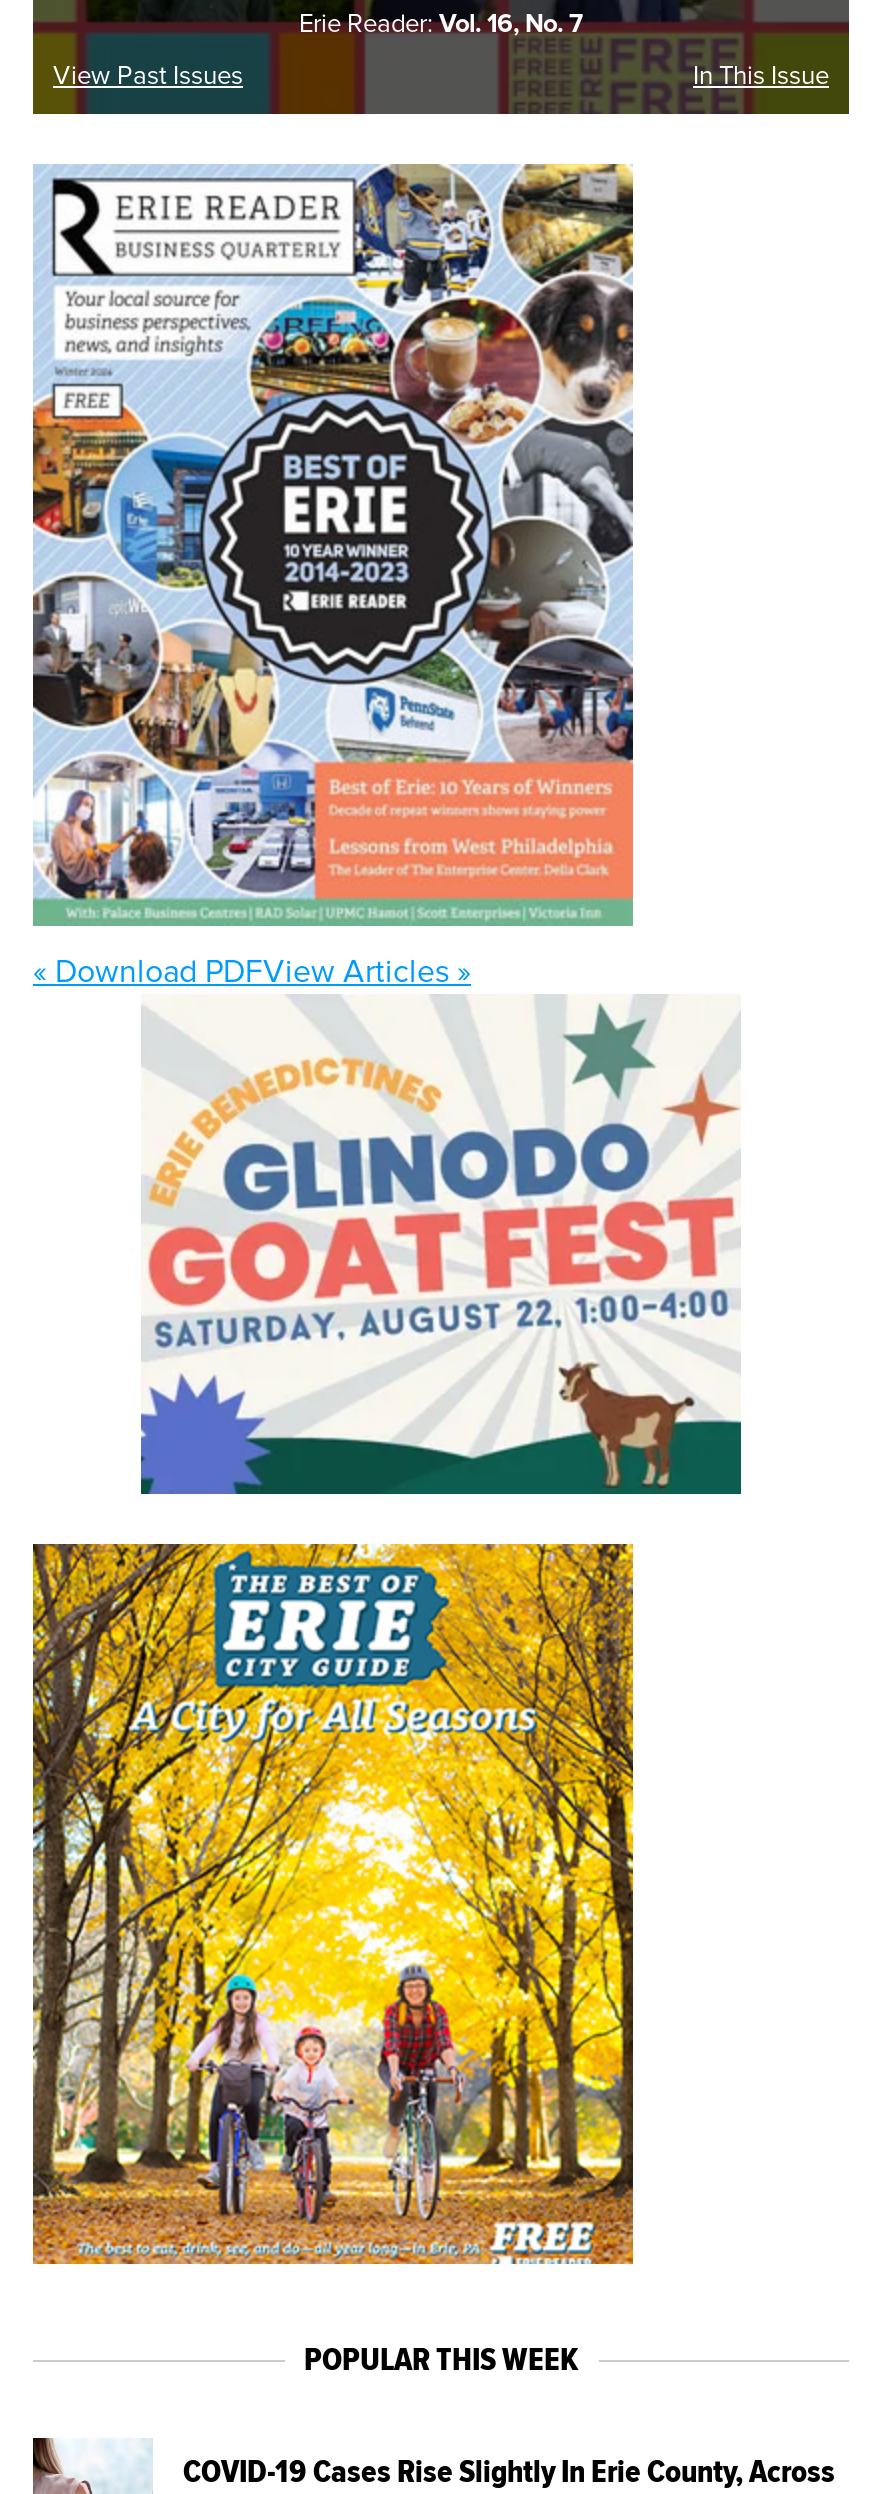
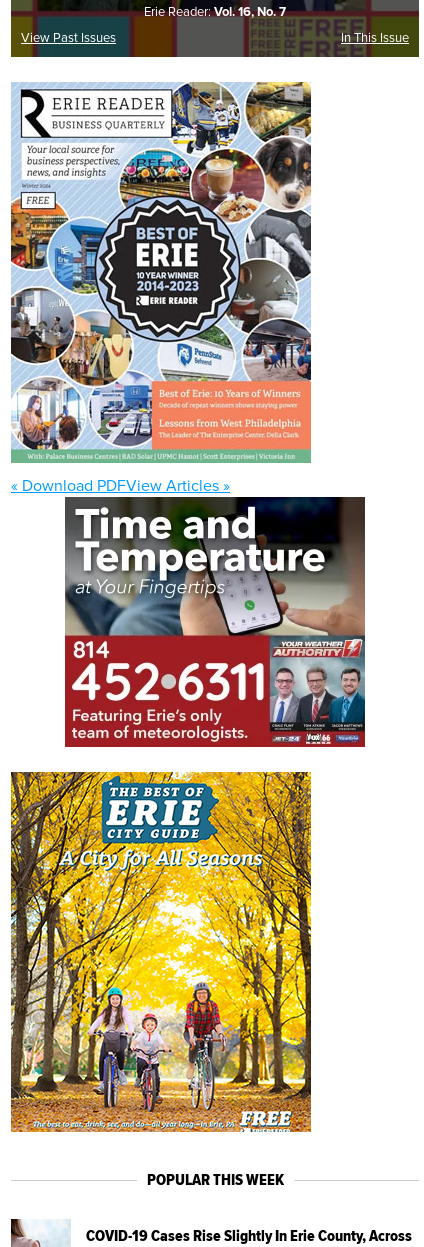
- [image]
+ [image]
